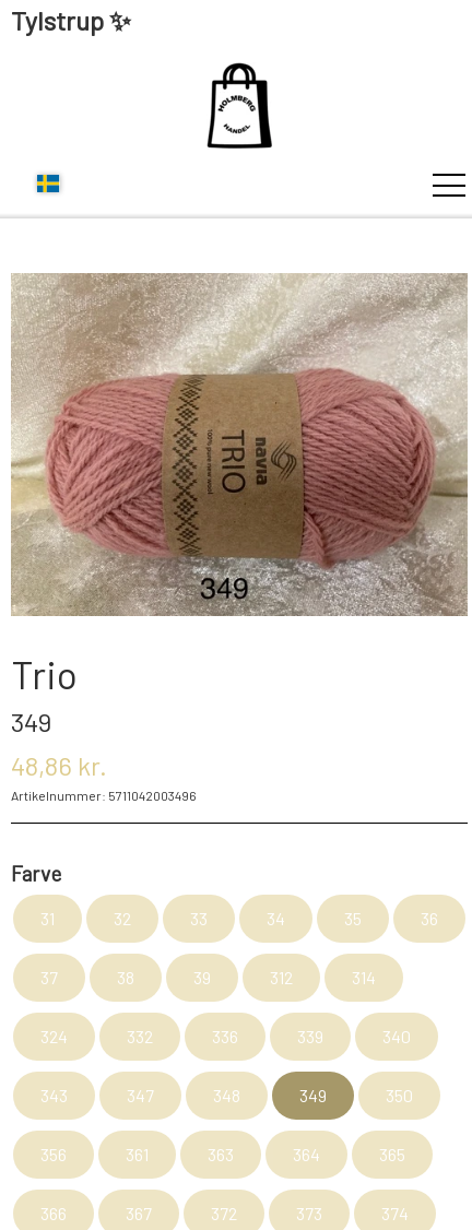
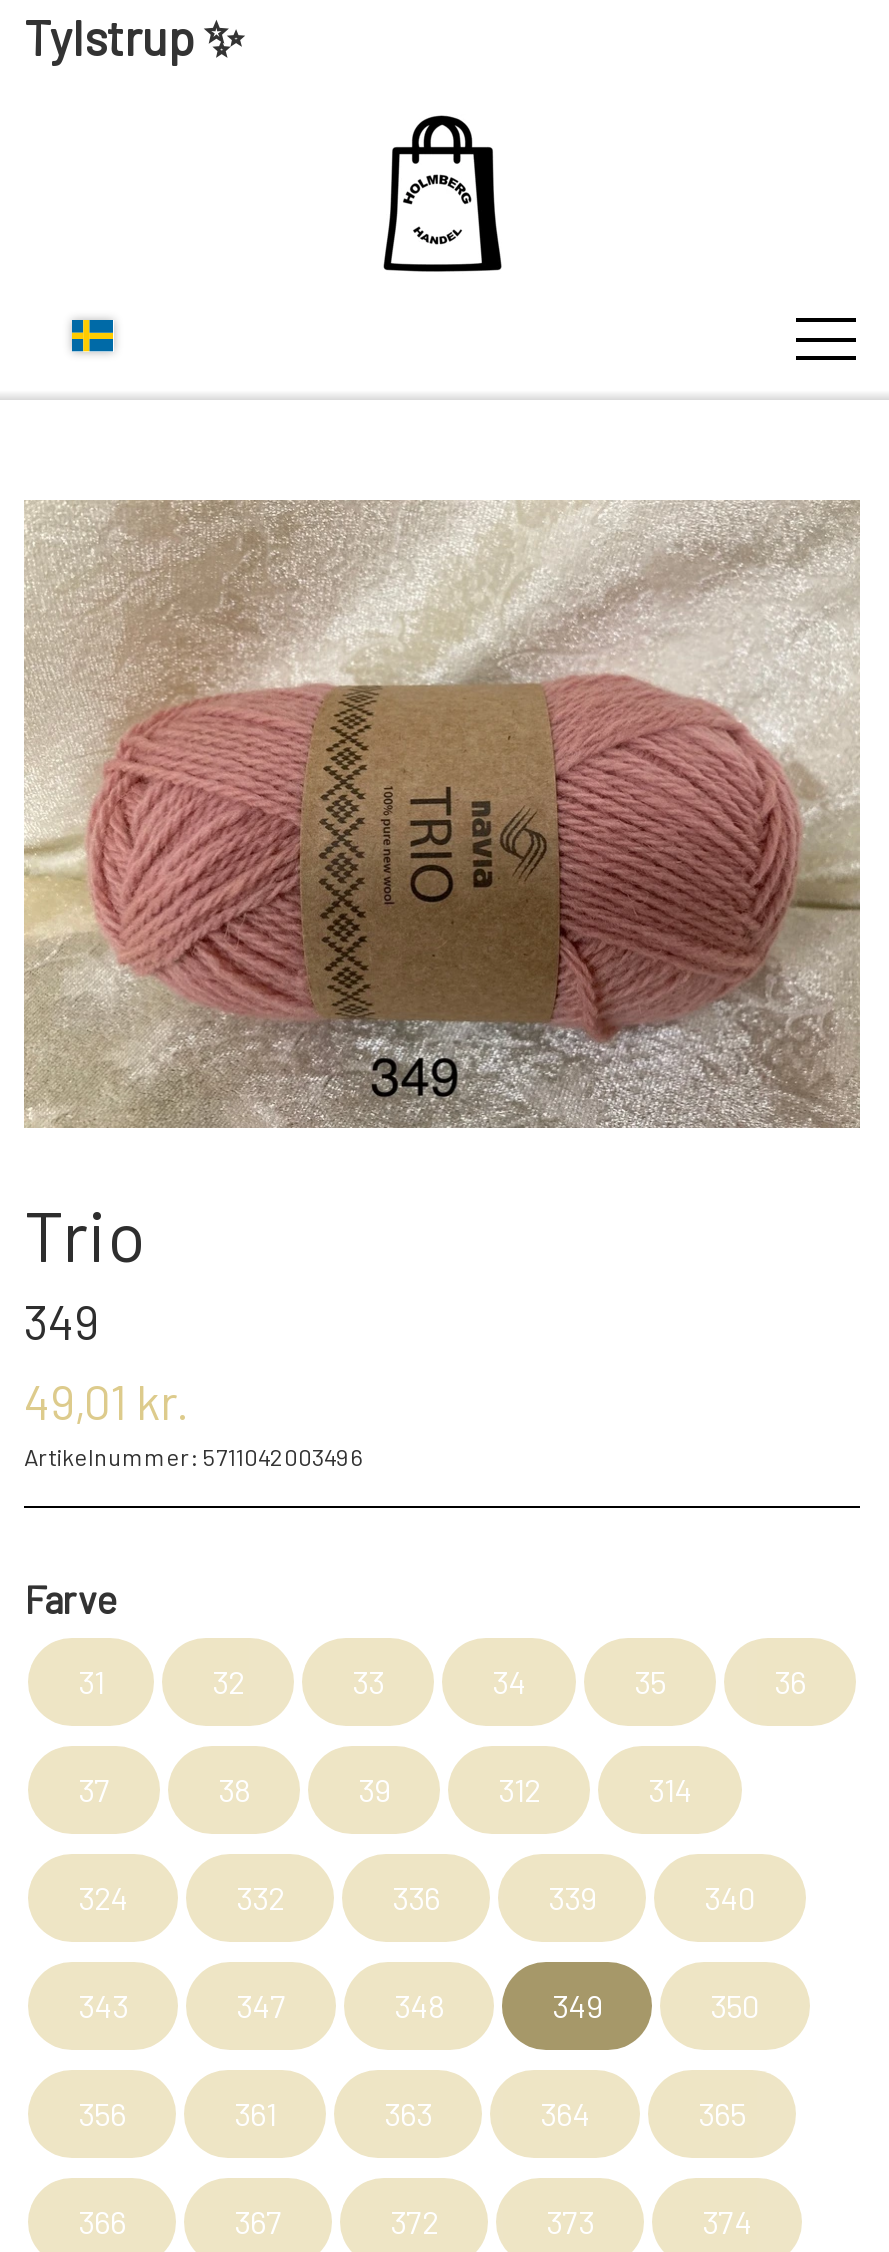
- 48,86 kr.
+ 49,01 kr.
